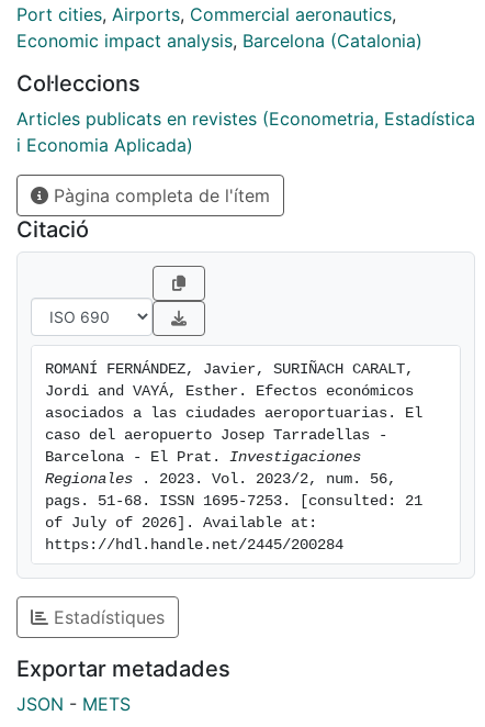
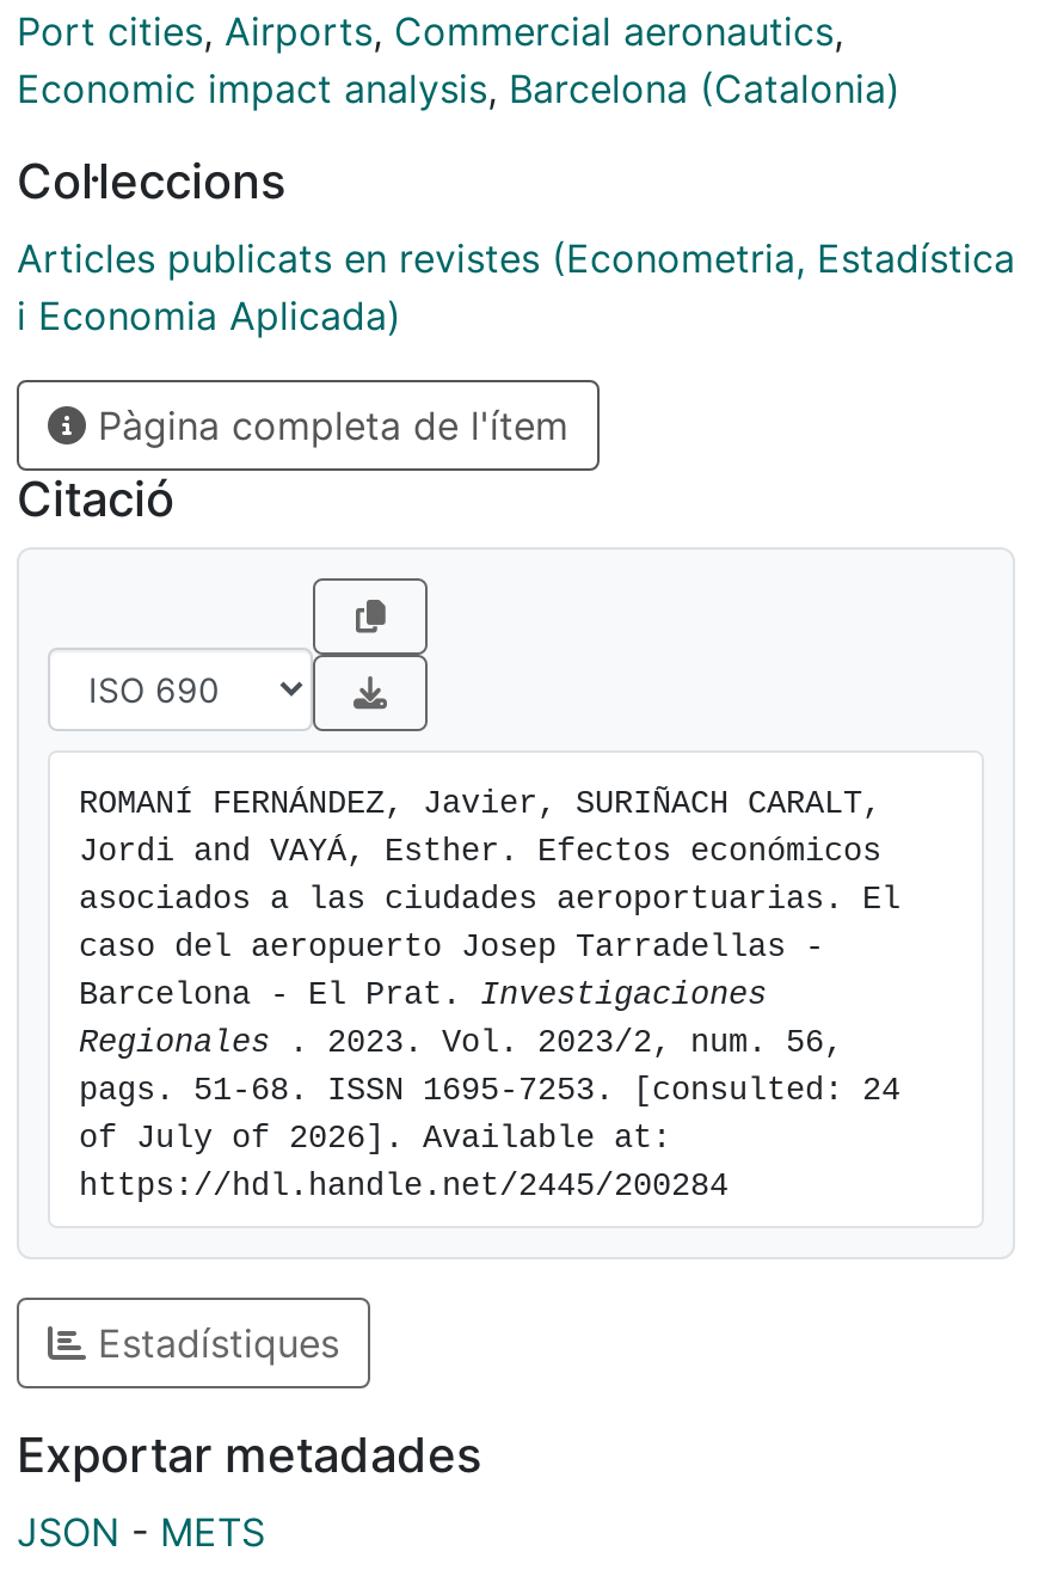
- pags. 51-68. ISSN 1695-7253. [consulted: 21
+ pags. 51-68. ISSN 1695-7253. [consulted: 24
